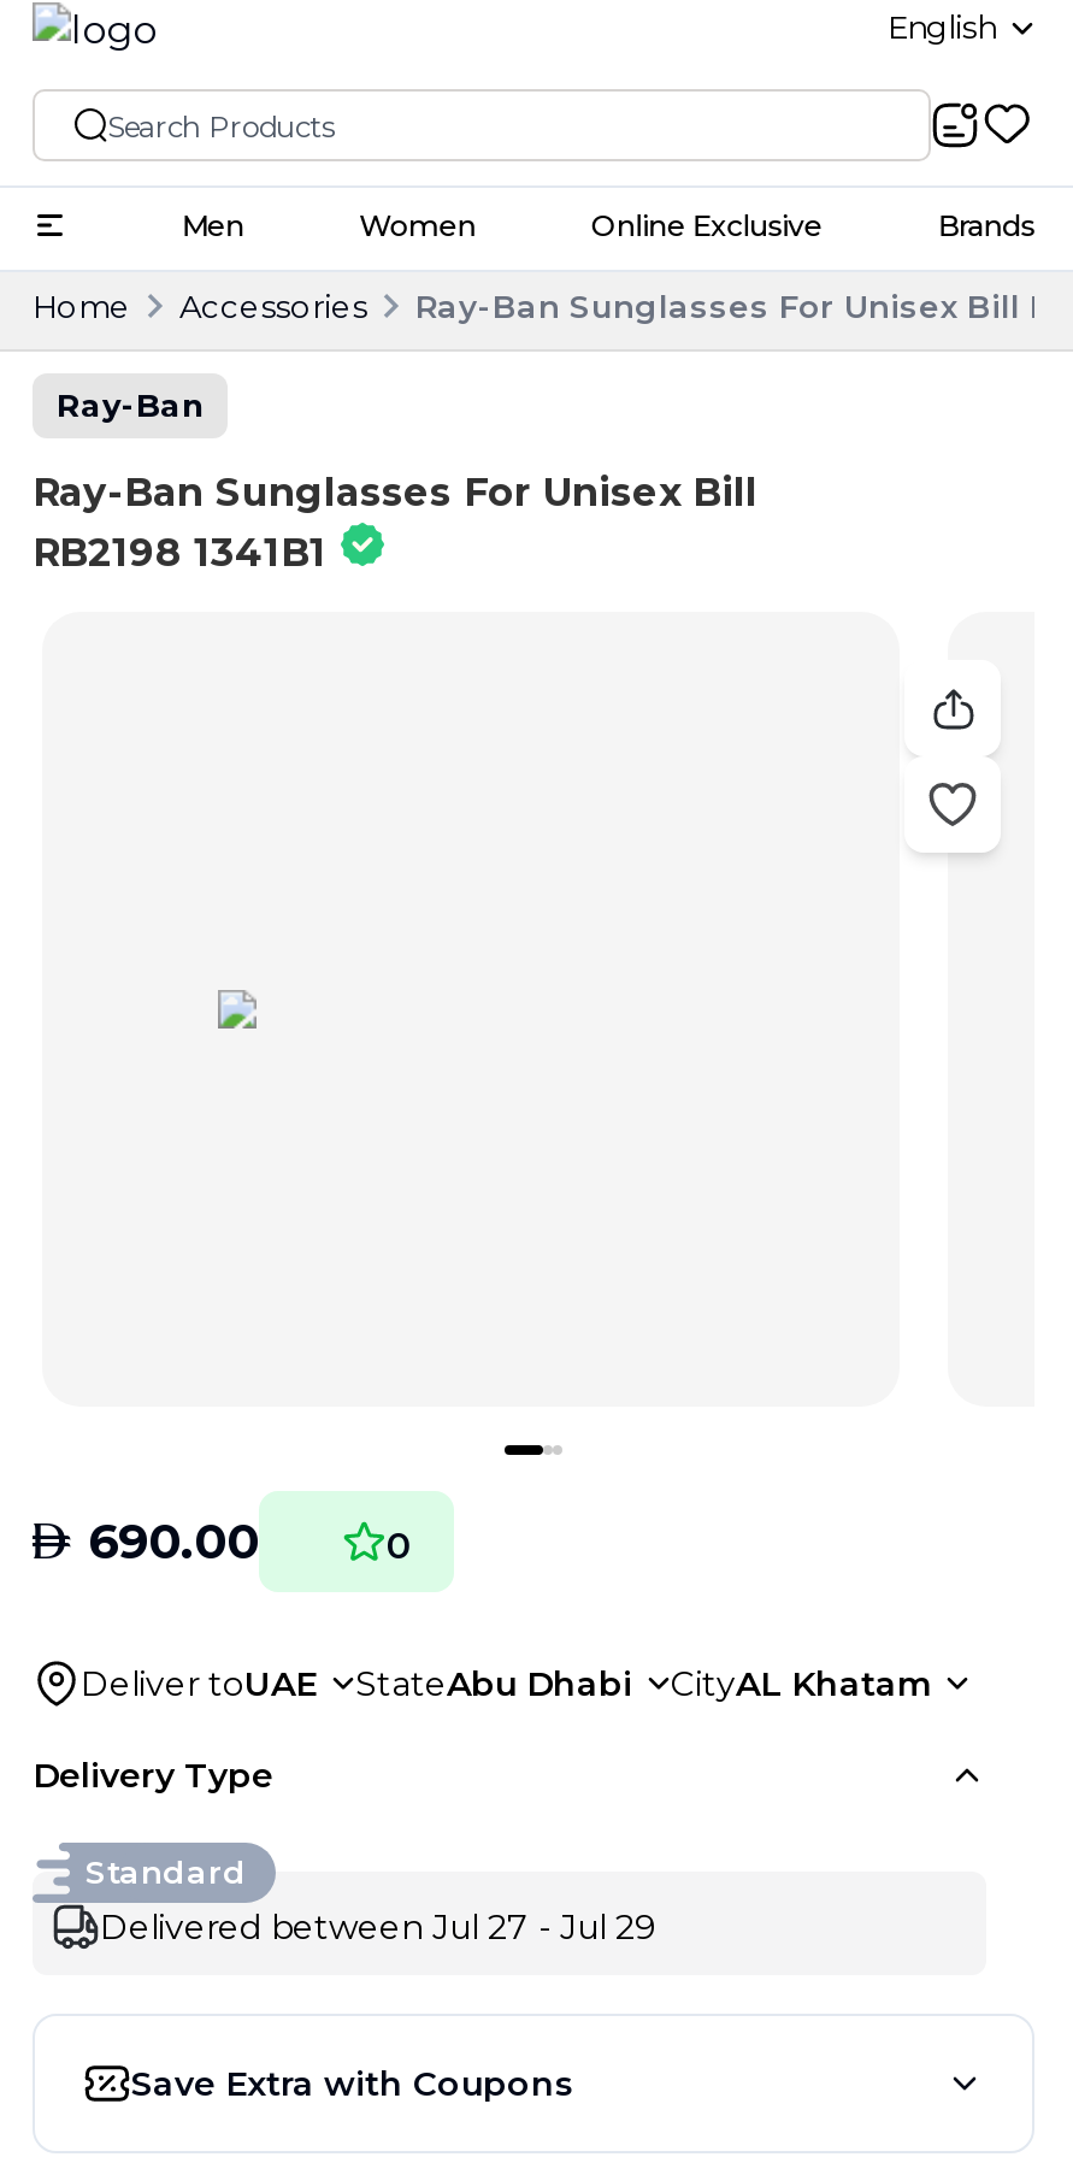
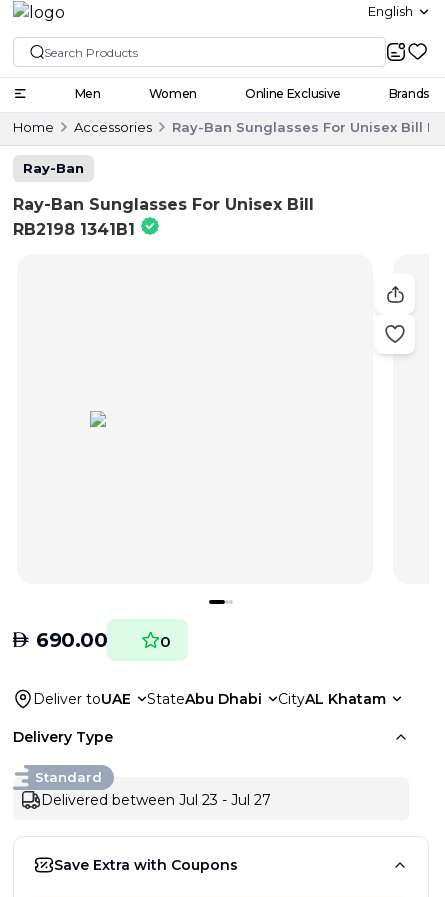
- Delivered between Jul 27 - Jul 29
+ Delivered between Jul 23 - Jul 27
